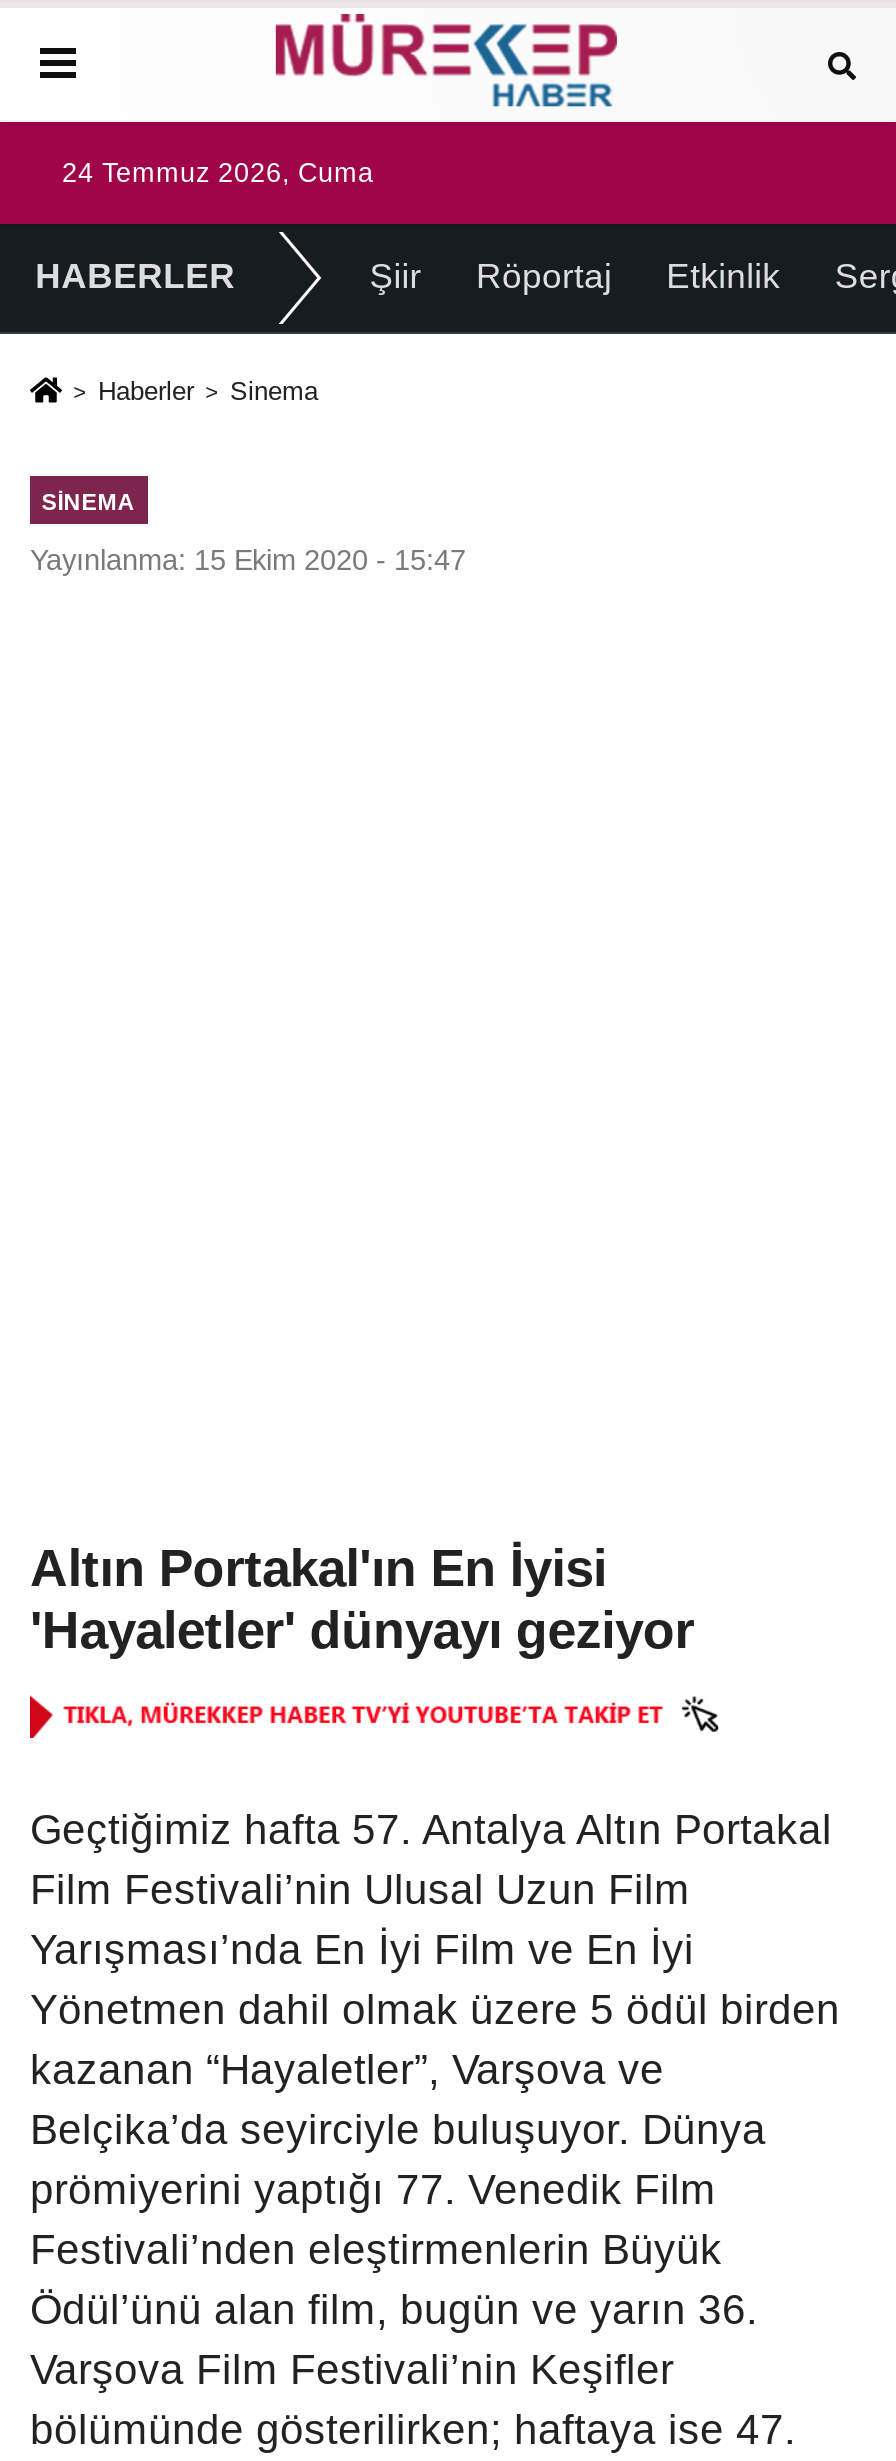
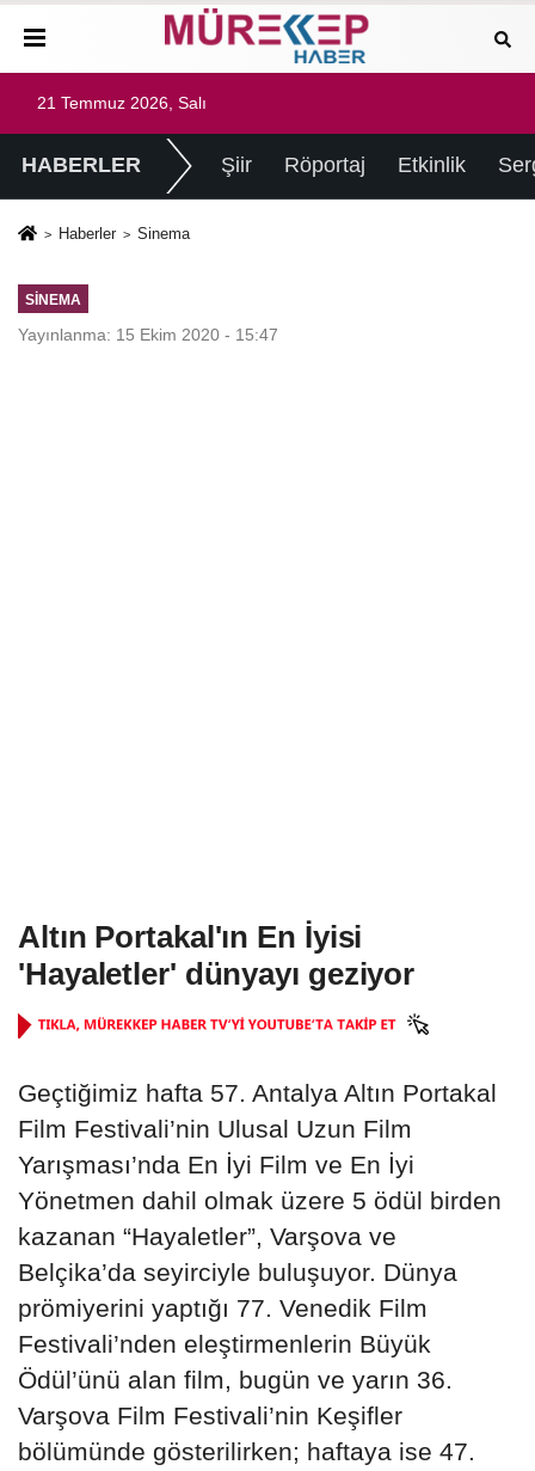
- 24 Temmuz 2026, Cuma
+ 21 Temmuz 2026, Salı
